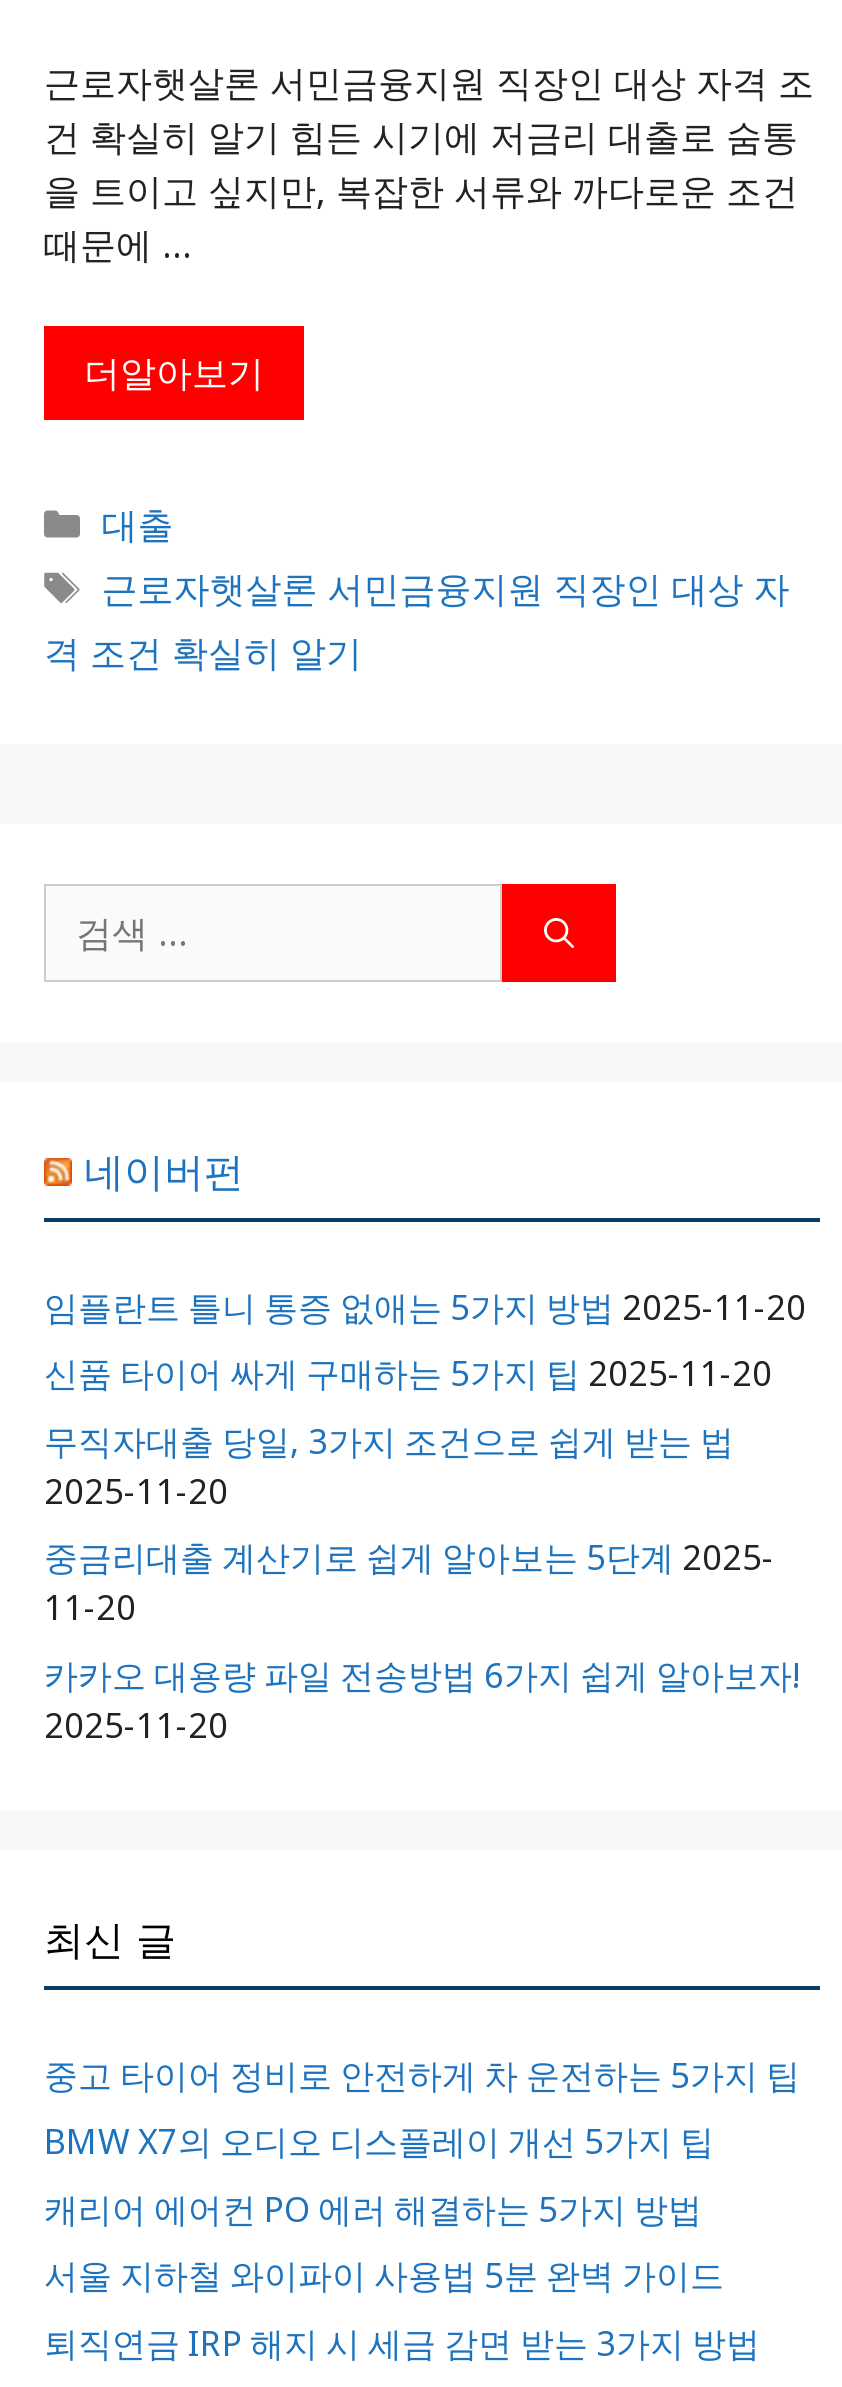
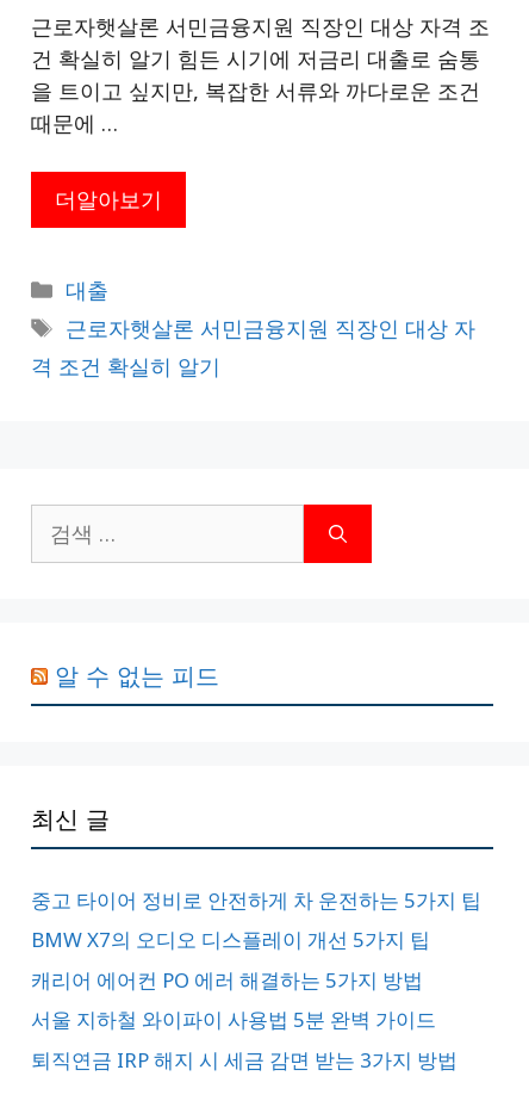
- 네이버펀
- 임플란트 틀니 통증 없애는 5가지 방법 2025-11-20
- 신품 타이어 싸게 구매하는 5가지 팁 2025-11-20
- 무직자대출 당일, 3가지 조건으로 쉽게 받는 법
- 2025-11-20
- 중금리대출 계산기로 쉽게 알아보는 5단계 2025-
- 11-20
- 카카오 대용량 파일 전송방법 6가지 쉽게 알아보자!
- 2025-11-20
+ 알 수 없는 피드
